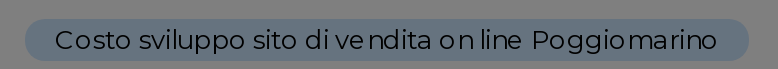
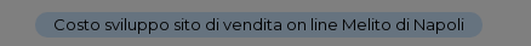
- Costo sviluppo sito di vendita on line Poggiomarino
+ Costo sviluppo sito di vendita on line Melito di Napoli
